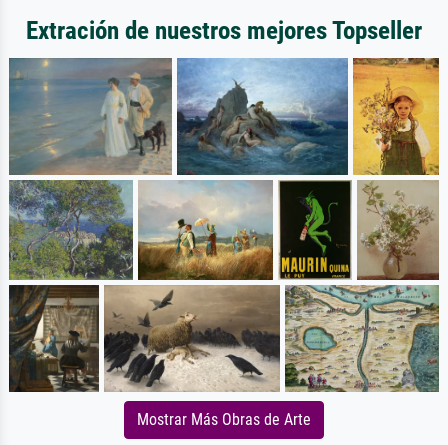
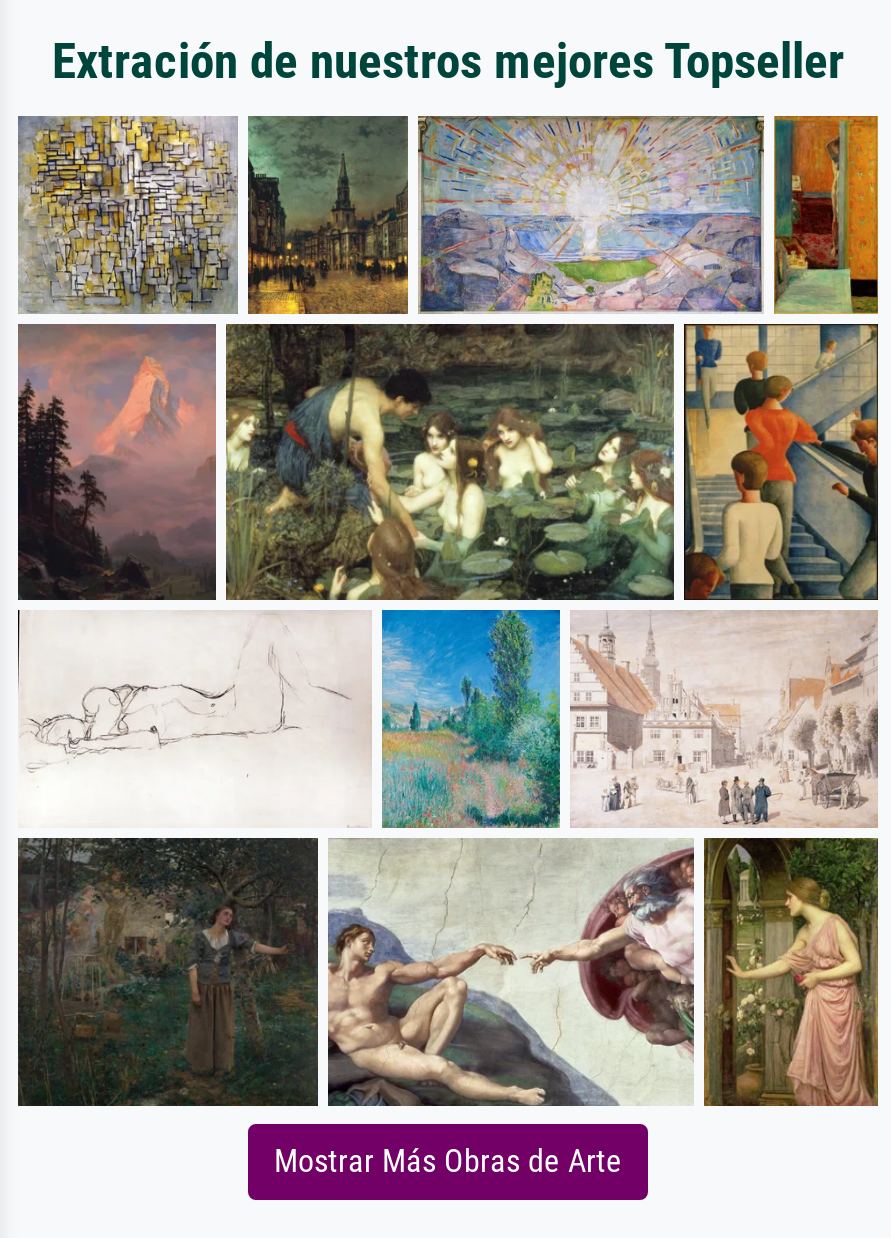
- [image]
+ [image]
